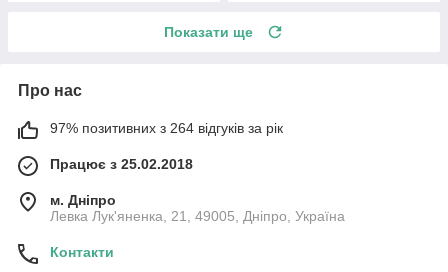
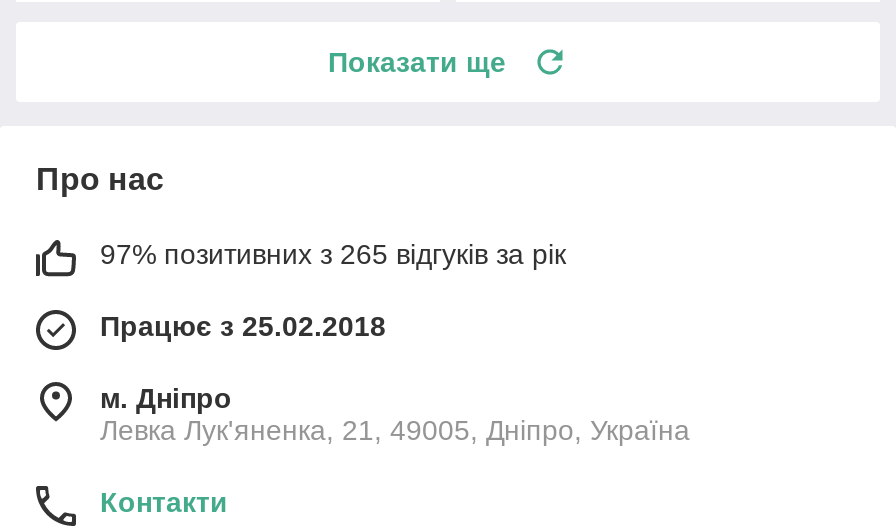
- 97% позитивних з 264 відгуків за рік
+ 97% позитивних з 265 відгуків за рік
